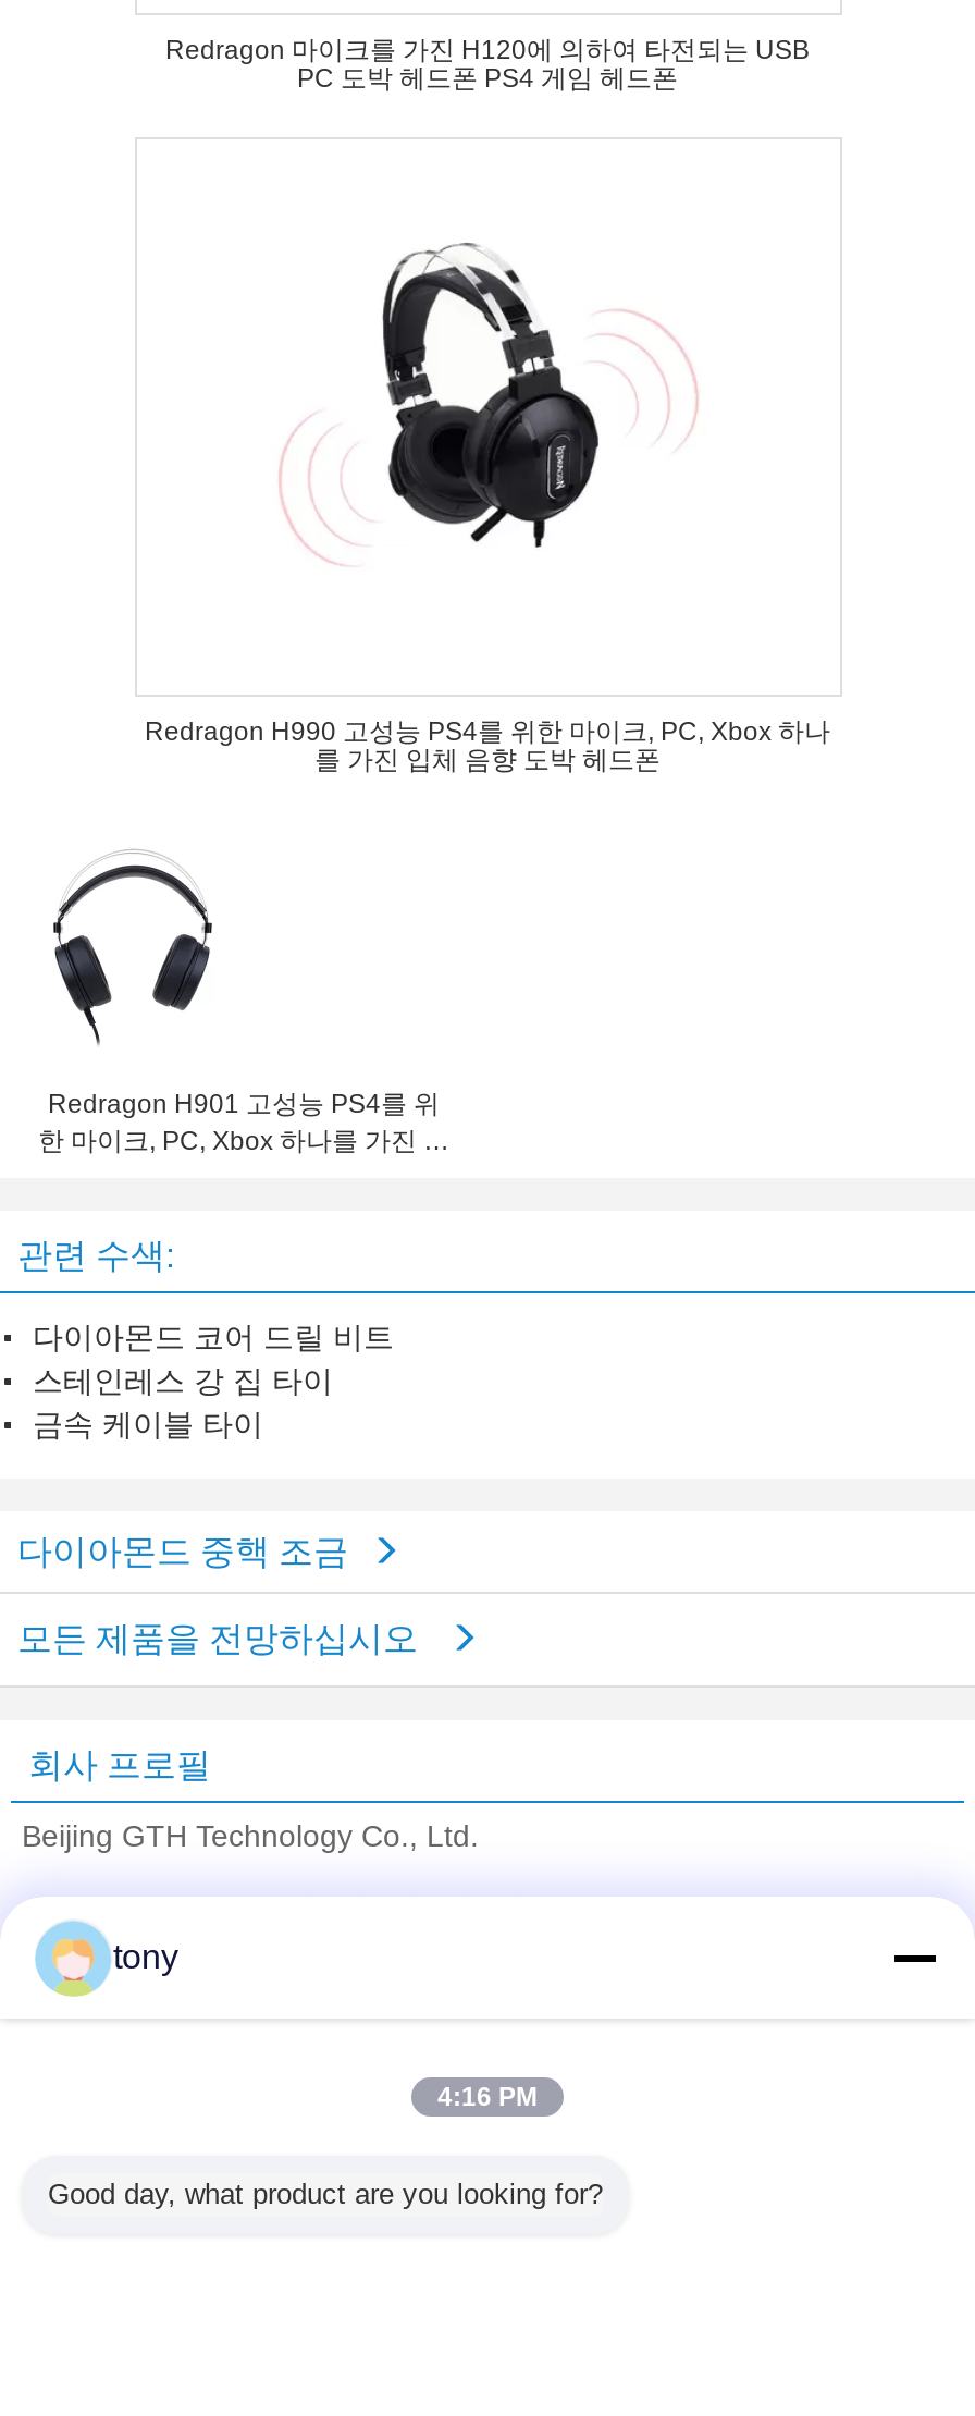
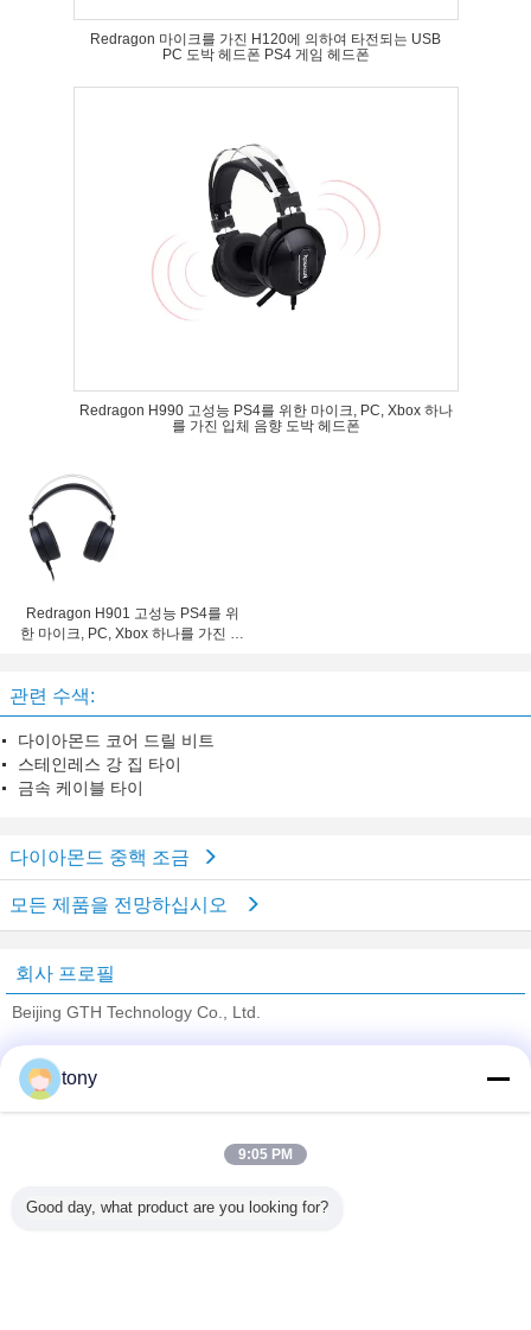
- 4:16 PM
+ 9:05 PM
